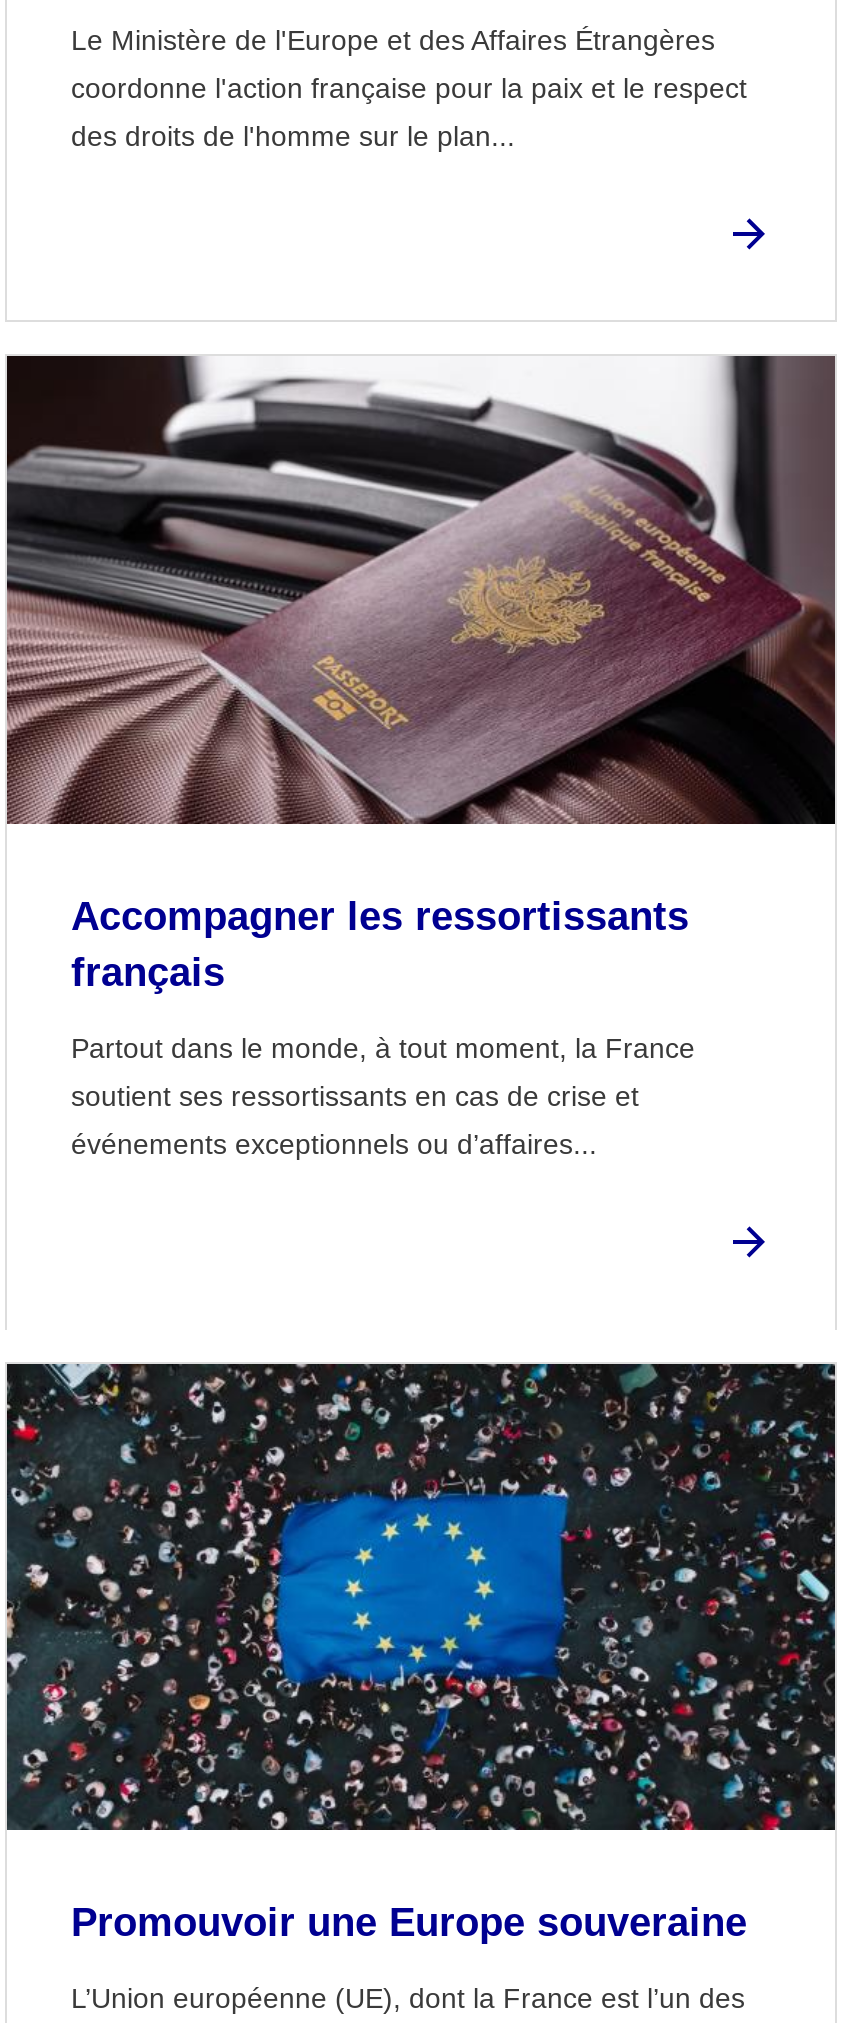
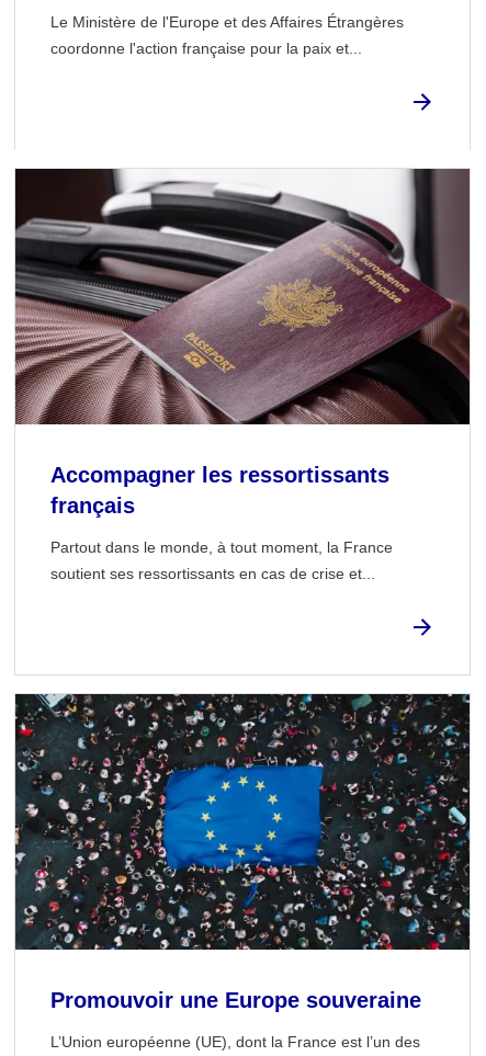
- coordonne l'action française pour la paix et le respect
- des droits de l'homme sur le plan...
+ coordonne l'action française pour la paix et...

- soutient ses ressortissants en cas de crise et
- événements exceptionnels ou d’affaires...
+ soutient ses ressortissants en cas de crise et...
